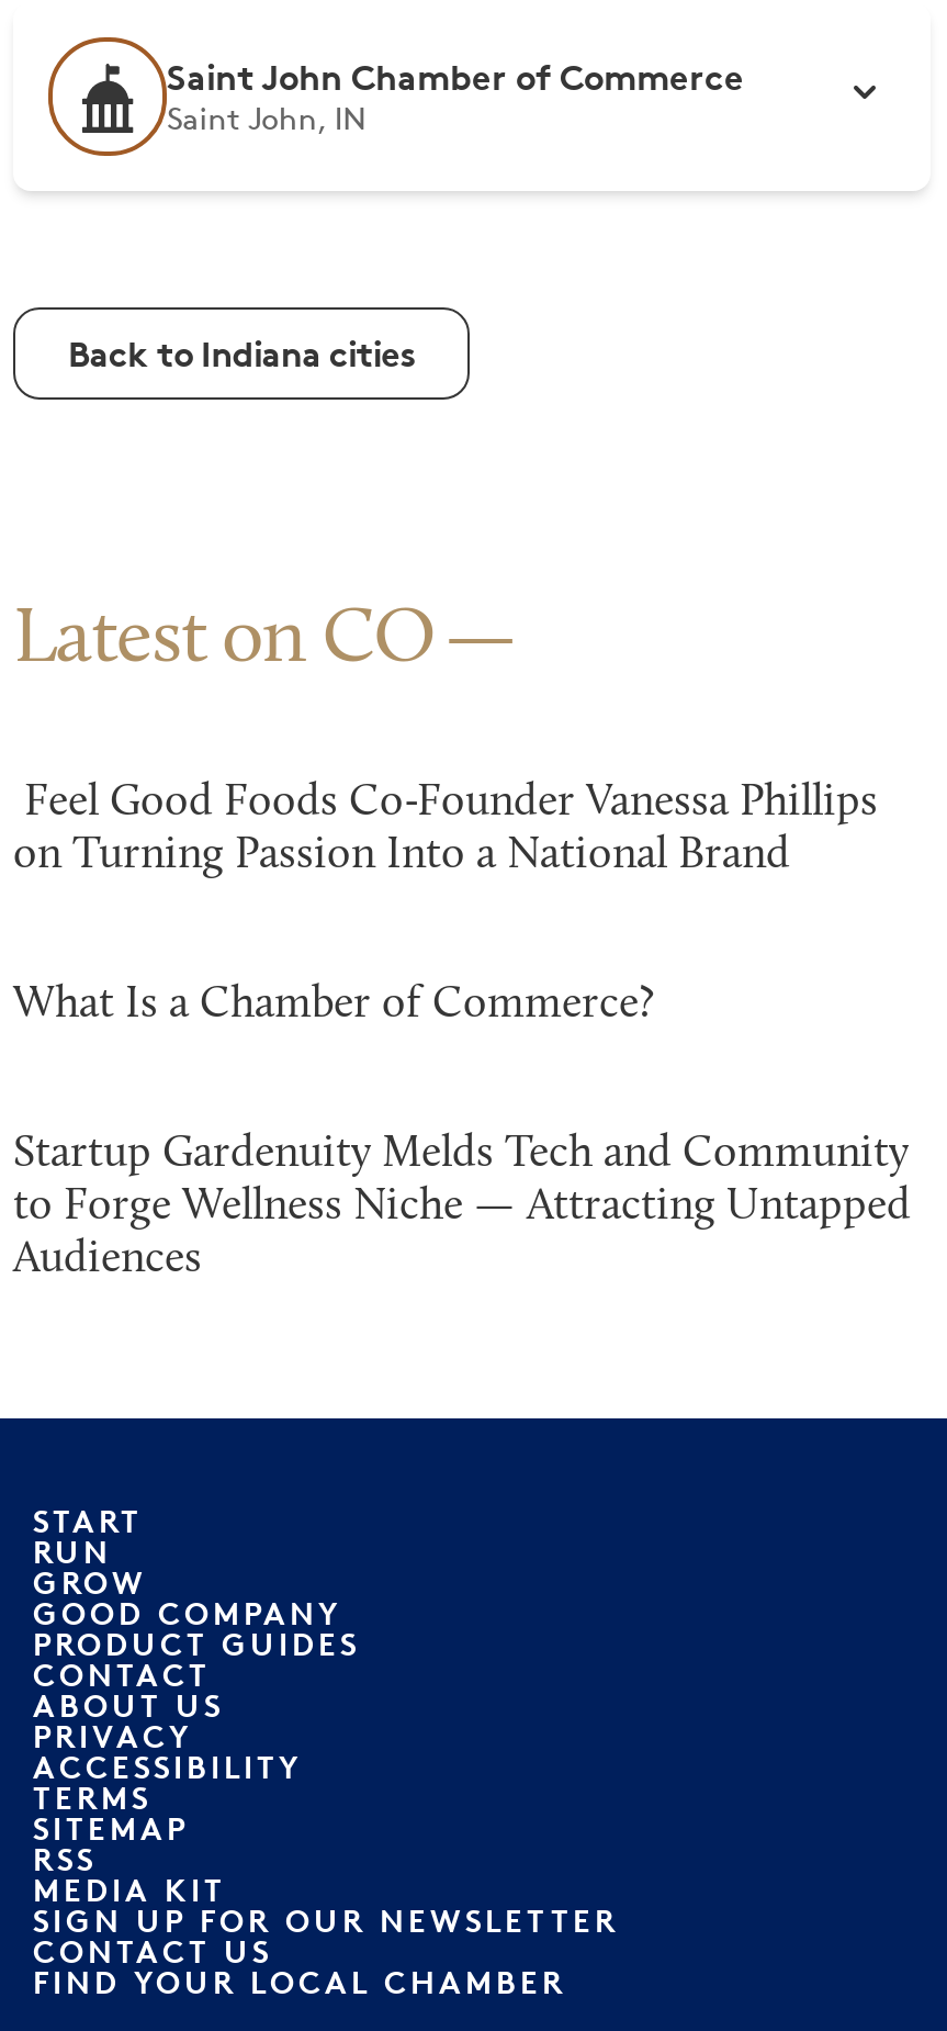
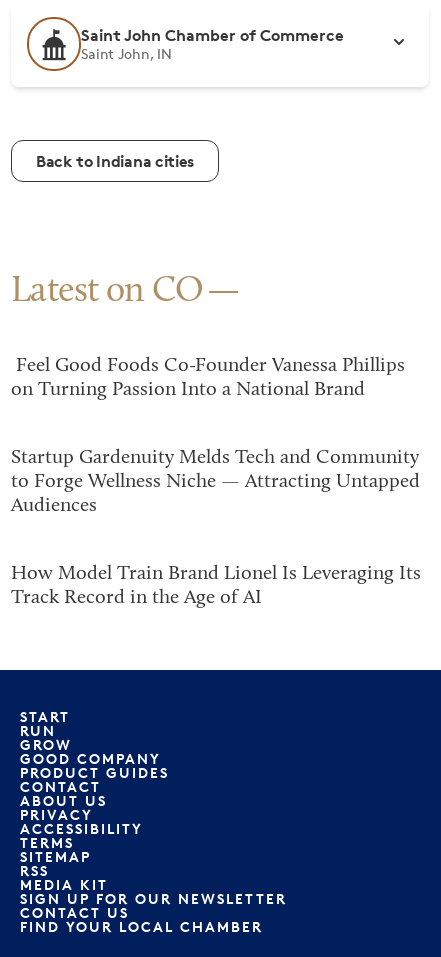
- What Is a Chamber of Commerce?

moved up: Startup Gardenuity Melds Tech and Community | to Forge Wellness Niche — Attracting Untapped | Audiences

+ How Model Train Brand Lionel Is Leveraging Its
+ Track Record in the Age of AI
